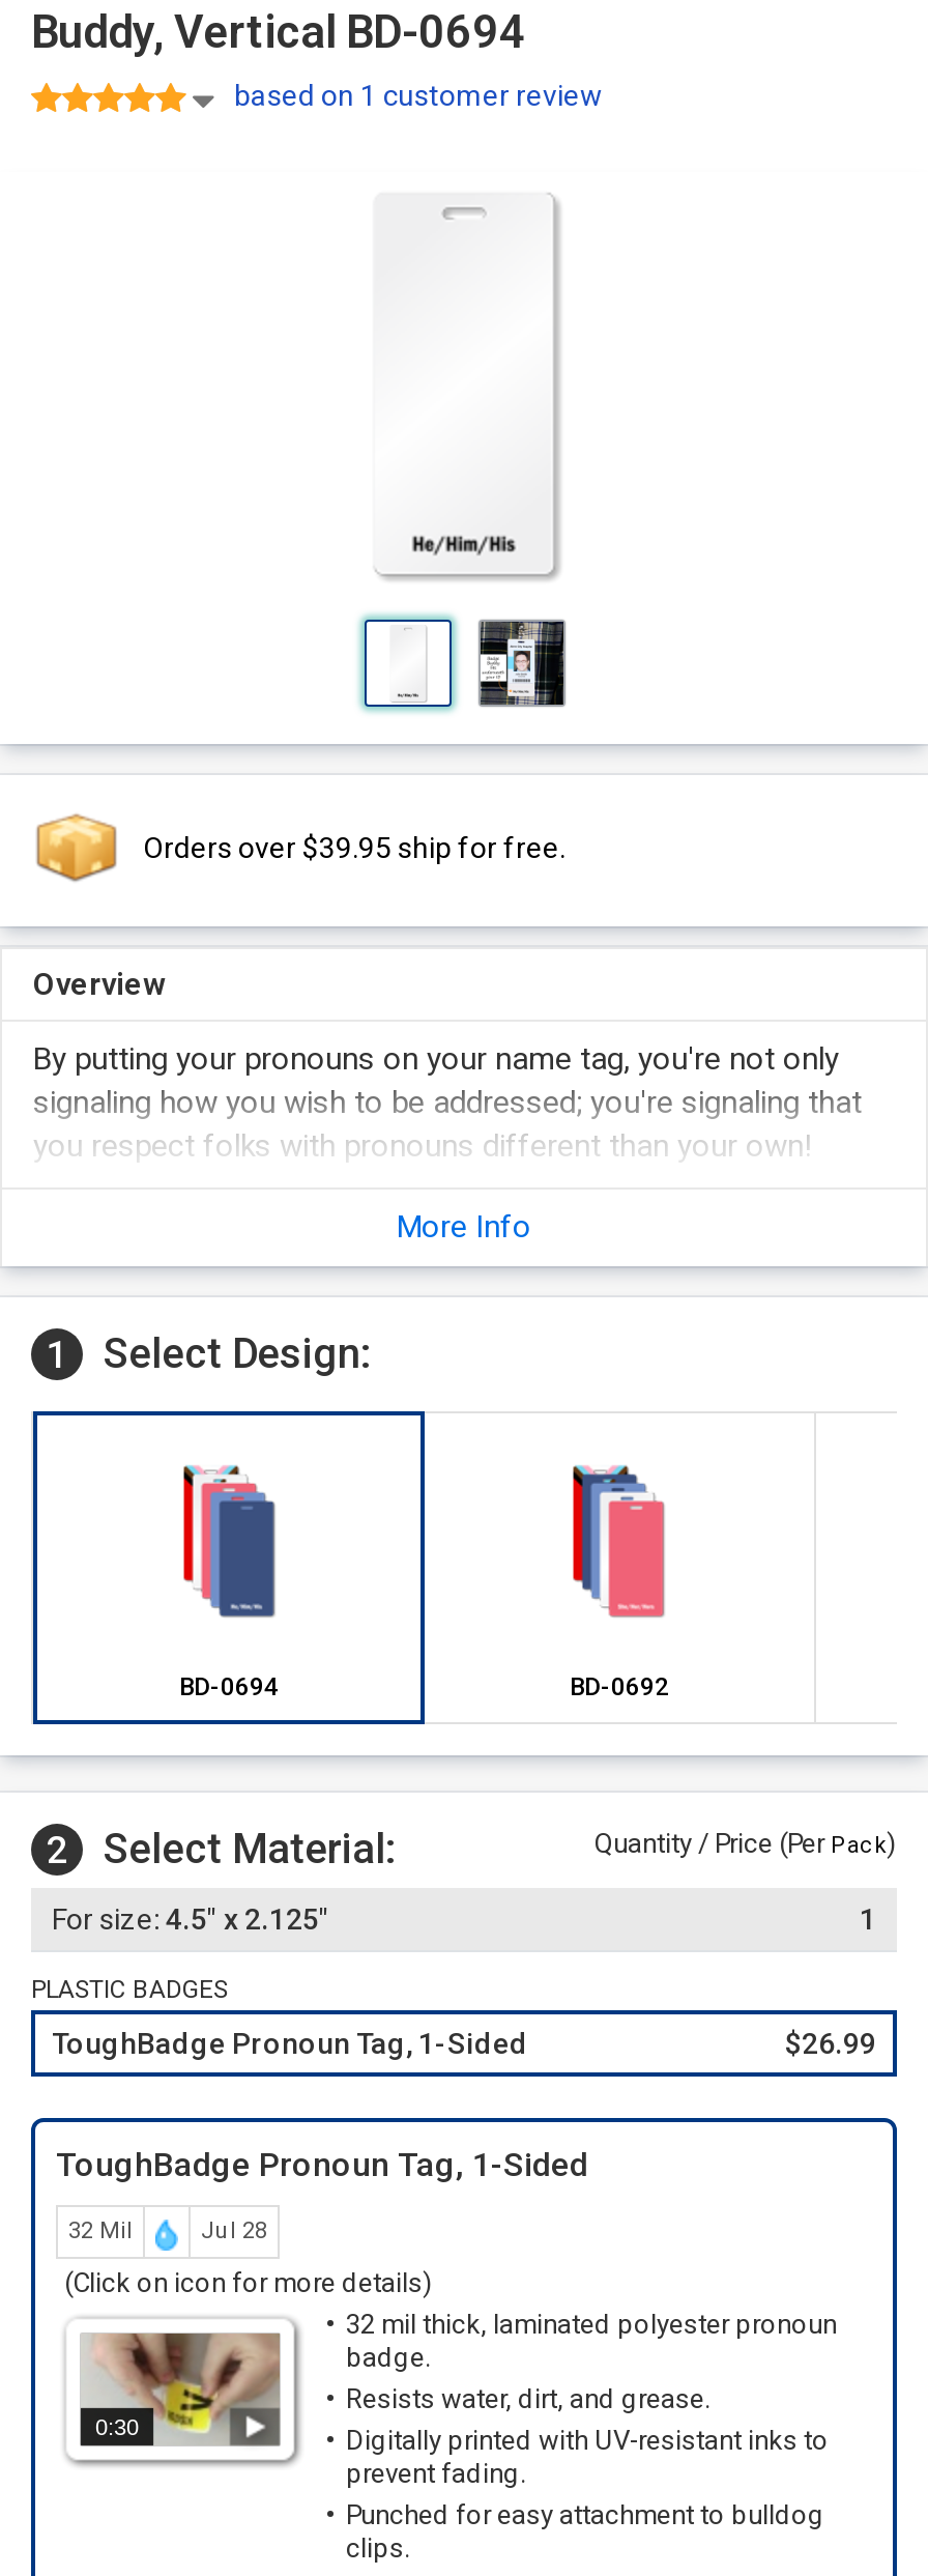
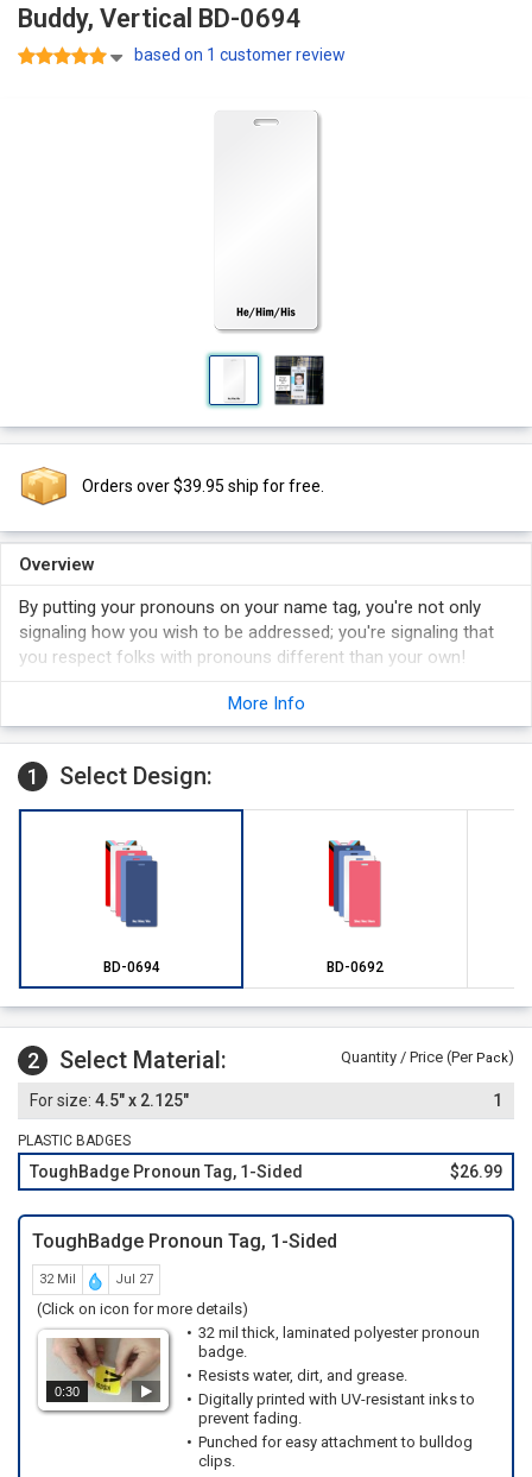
- Jul 28
+ Jul 27
